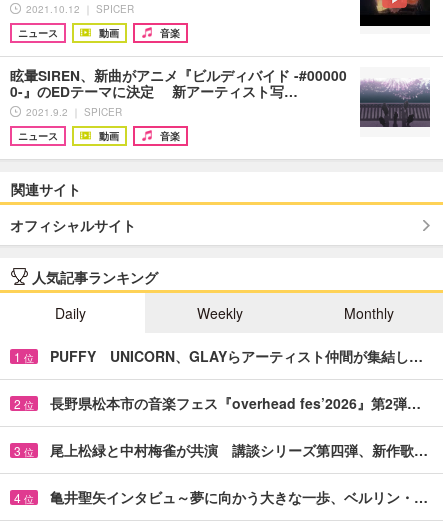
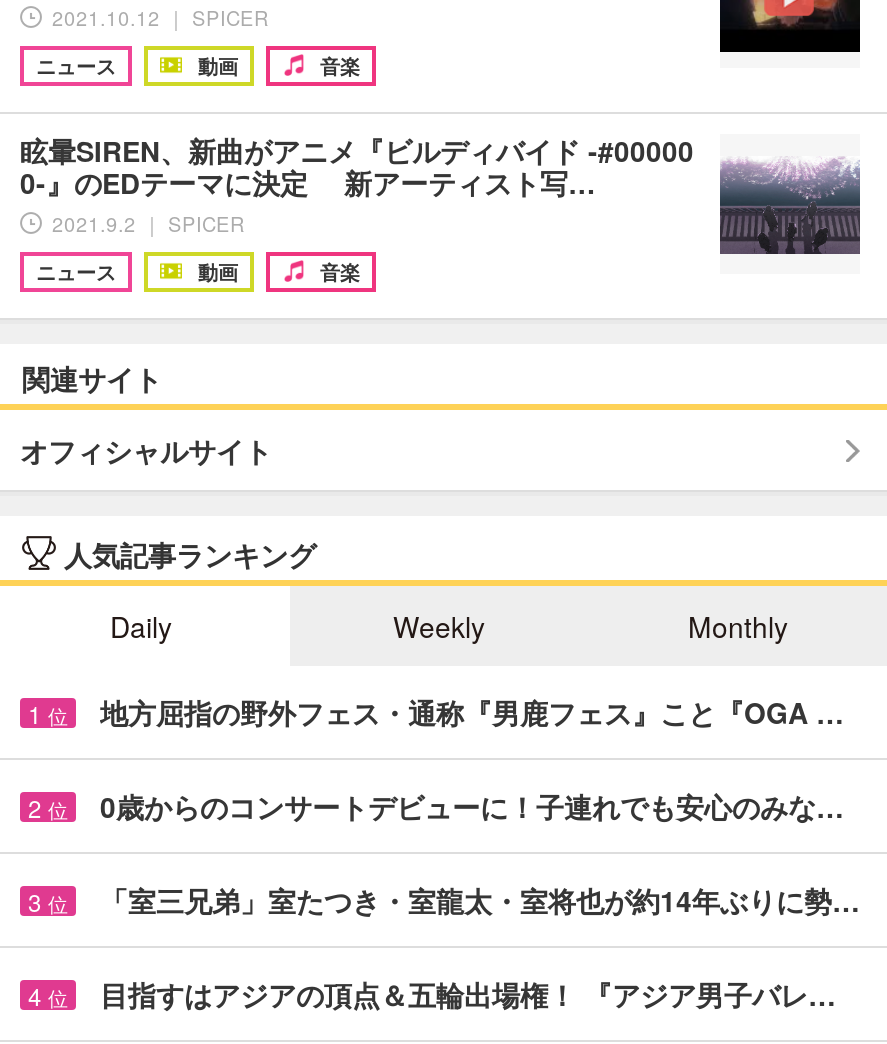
- PUFFY UNICORN、GLAYらアーティスト仲間が集結し…
+ 地方屈指の野外フェス・通称『男鹿フェス』こと『OGA …

- 長野県松本市の音楽フェス『overhead fes’2026』第2弾…
+ 0歳からのコンサートデビューに！子連れでも安心のみな…

- 尾上松緑と中村梅雀が共演 講談シリーズ第四弾、新作歌…
+ 「室三兄弟」室たつき・室龍太・室将也が約14年ぶりに勢…

- 亀井聖矢インタビュ～夢に向かう大きな一歩、ベルリン・…
+ 目指すはアジアの頂点＆五輪出場権！ 『アジア男子バレ…
